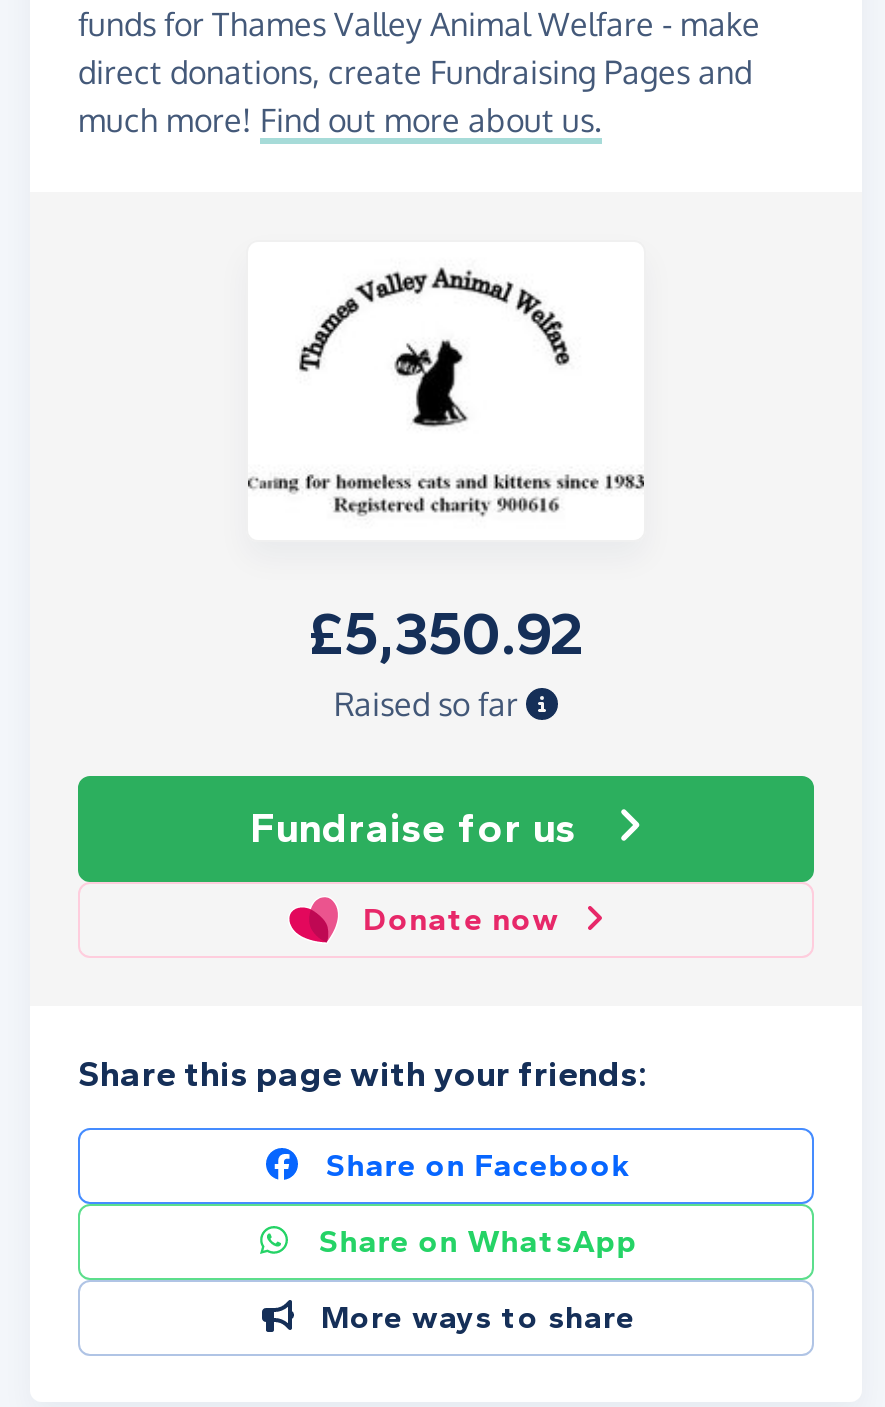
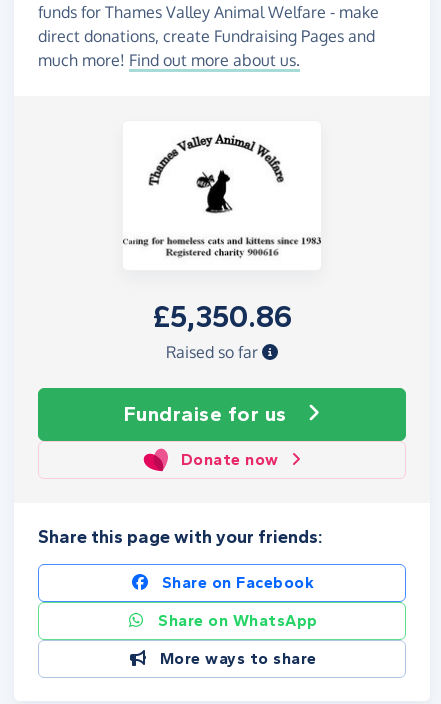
- £5,350.92
+ £5,350.86
